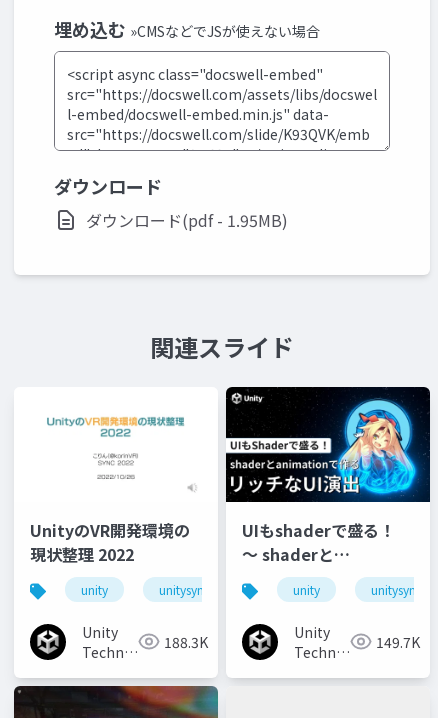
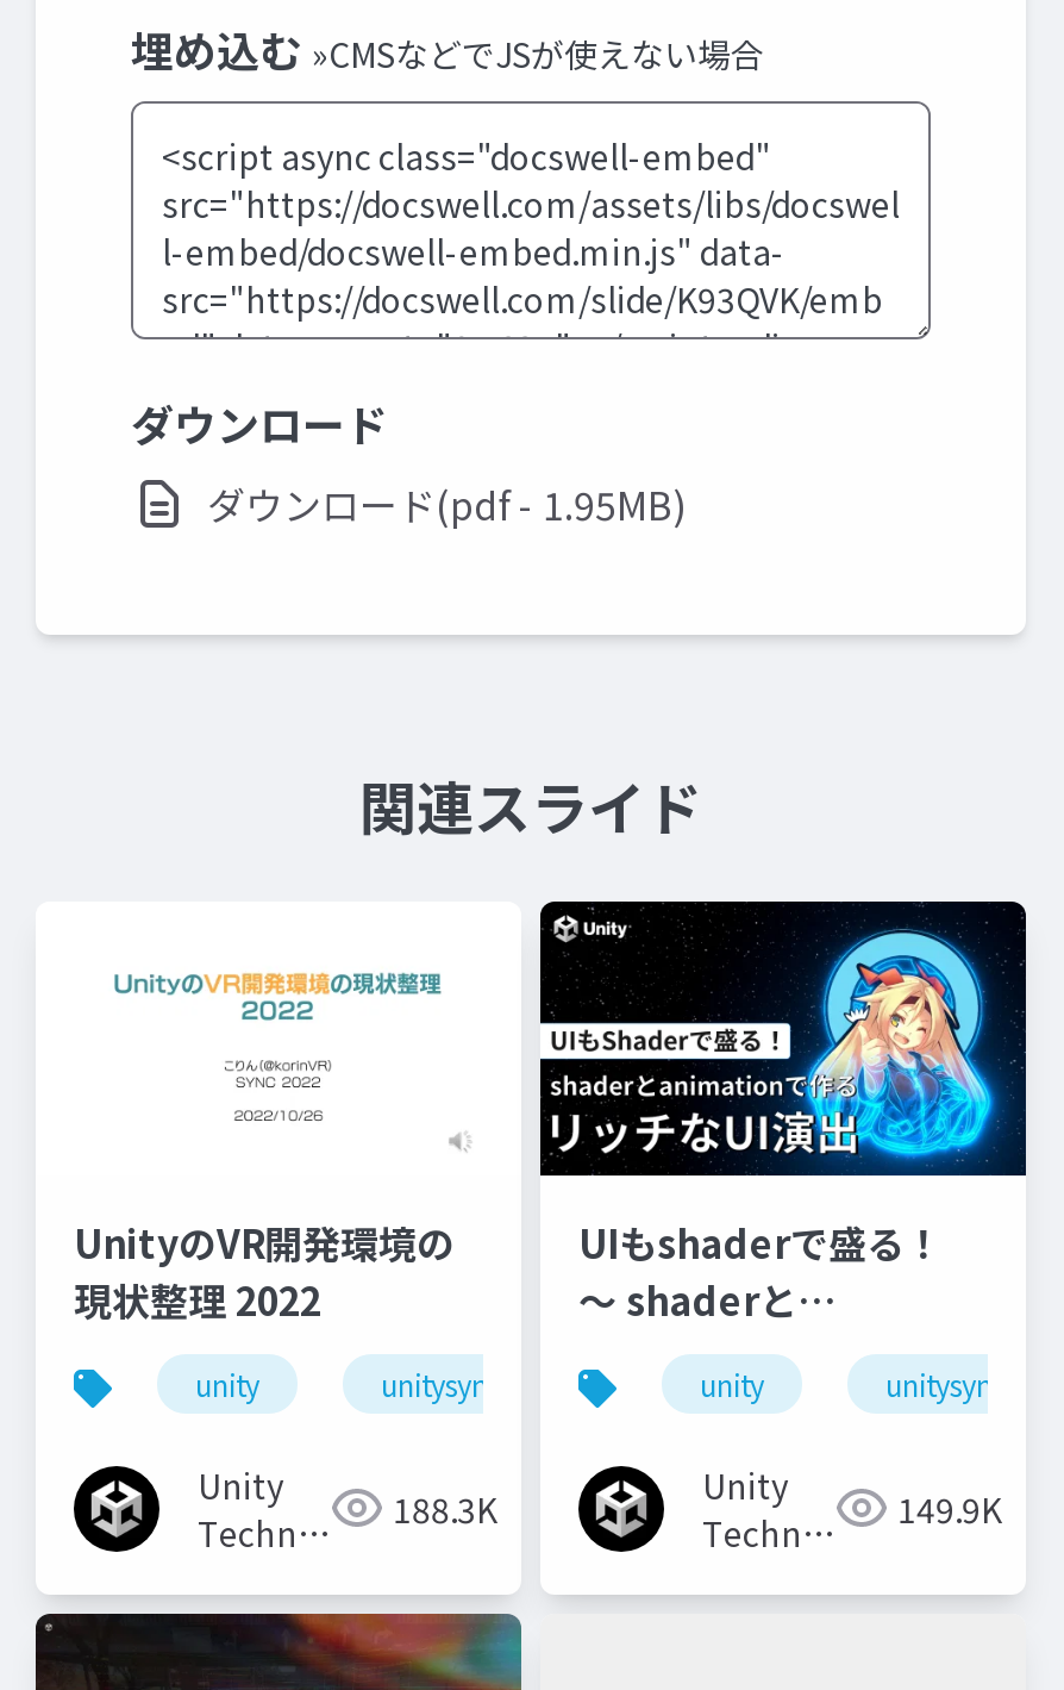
- 149.7K
+ 149.9K
